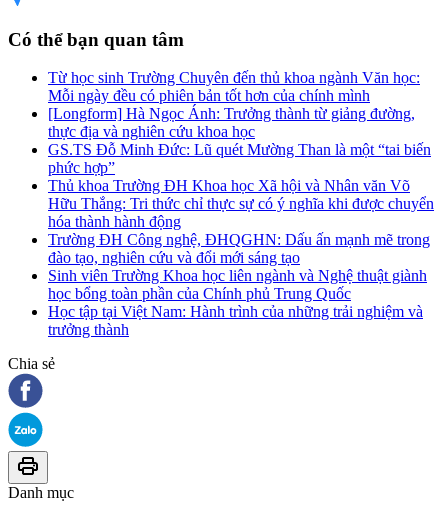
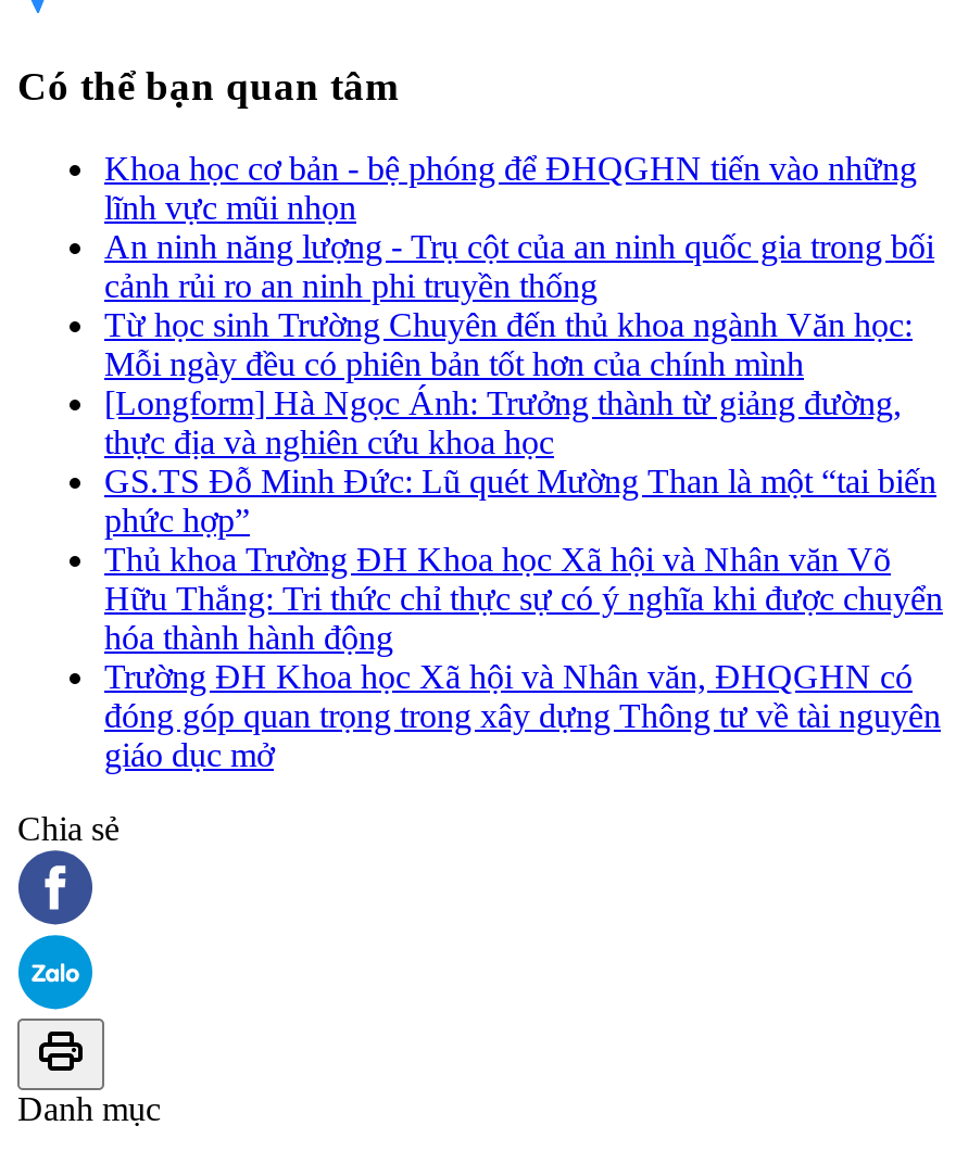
+ Khoa học cơ bản - bệ phóng để ĐHQGHN tiến vào những
+ lĩnh vực mũi nhọn
+ An ninh năng lượng - Trụ cột của an ninh quốc gia trong bối
+ cảnh rủi ro an ninh phi truyền thống

moved down: Từ học sinh Trường Chuyên đến thủ khoa ngành Văn học: | Mỗi ngày đều có phiên bản tốt hơn của chính mình | [Longform] Hà Ngọc Ánh: Trưởng thành từ giảng đường, | ... | Hữu Thắng: Tri thức chỉ thực sự có ý nghĩa khi được chuyển | hóa thành hành động

- Trường ĐH Công nghệ, ĐHQGHN: Dấu ấn mạnh mẽ trong
- đào tạo, nghiên cứu và đổi mới sáng tạo
- Sinh viên Trường Khoa học liên ngành và Nghệ thuật giành
- học bổng toàn phần của Chính phủ Trung Quốc
- Học tập tại Việt Nam: Hành trình của những trải nghiệm và
- trưởng thành
+ Trường ĐH Khoa học Xã hội và Nhân văn, ĐHQGHN có
+ đóng góp quan trọng trong xây dựng Thông tư về tài nguyên
+ giáo dục mở
